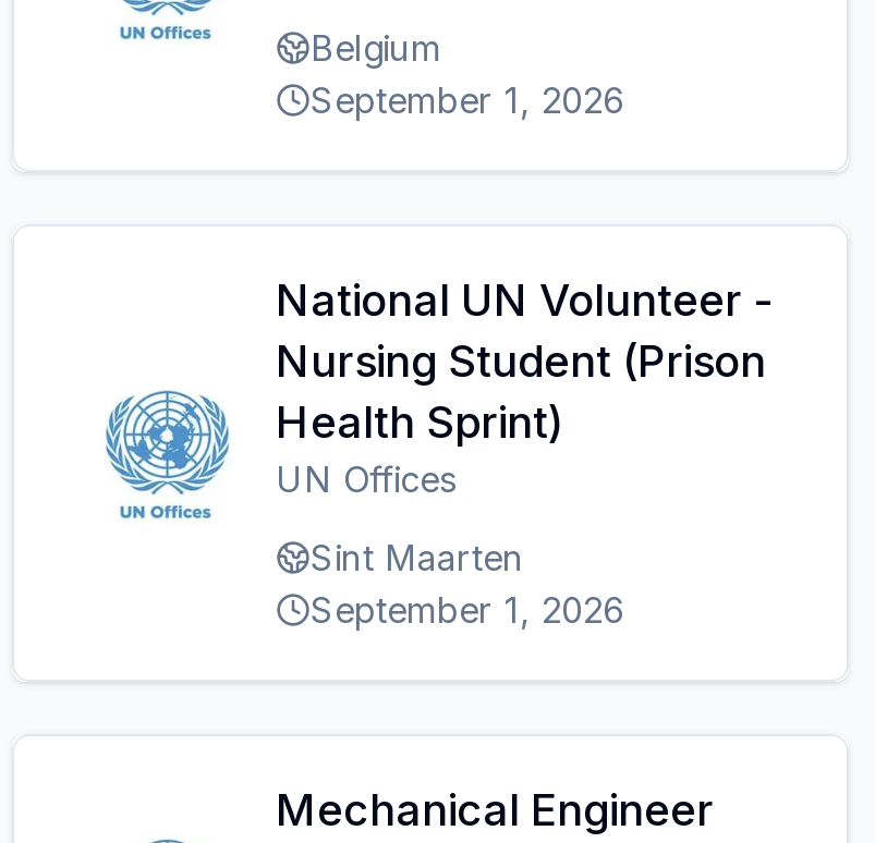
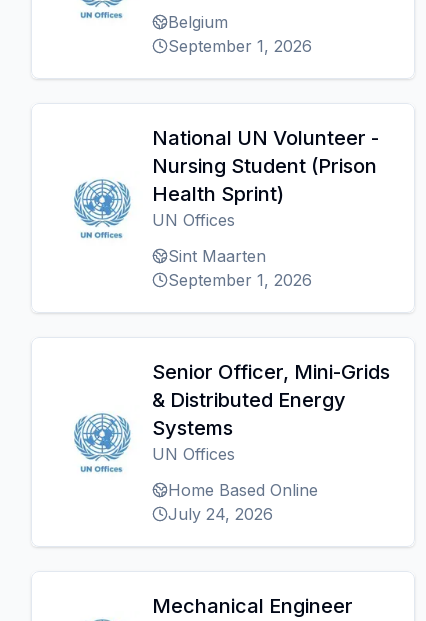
+ Senior Officer, Mini-Grids
+ & Distributed Energy
+ Systems
+ UN Offices
+ Home Based Online
+ July 24, 2026
